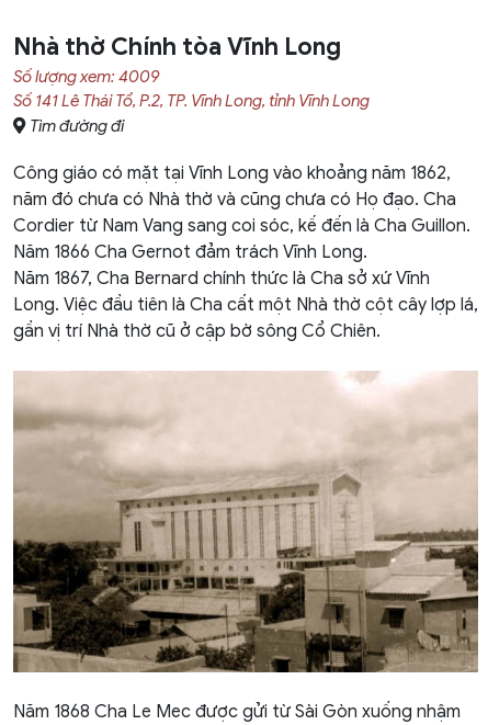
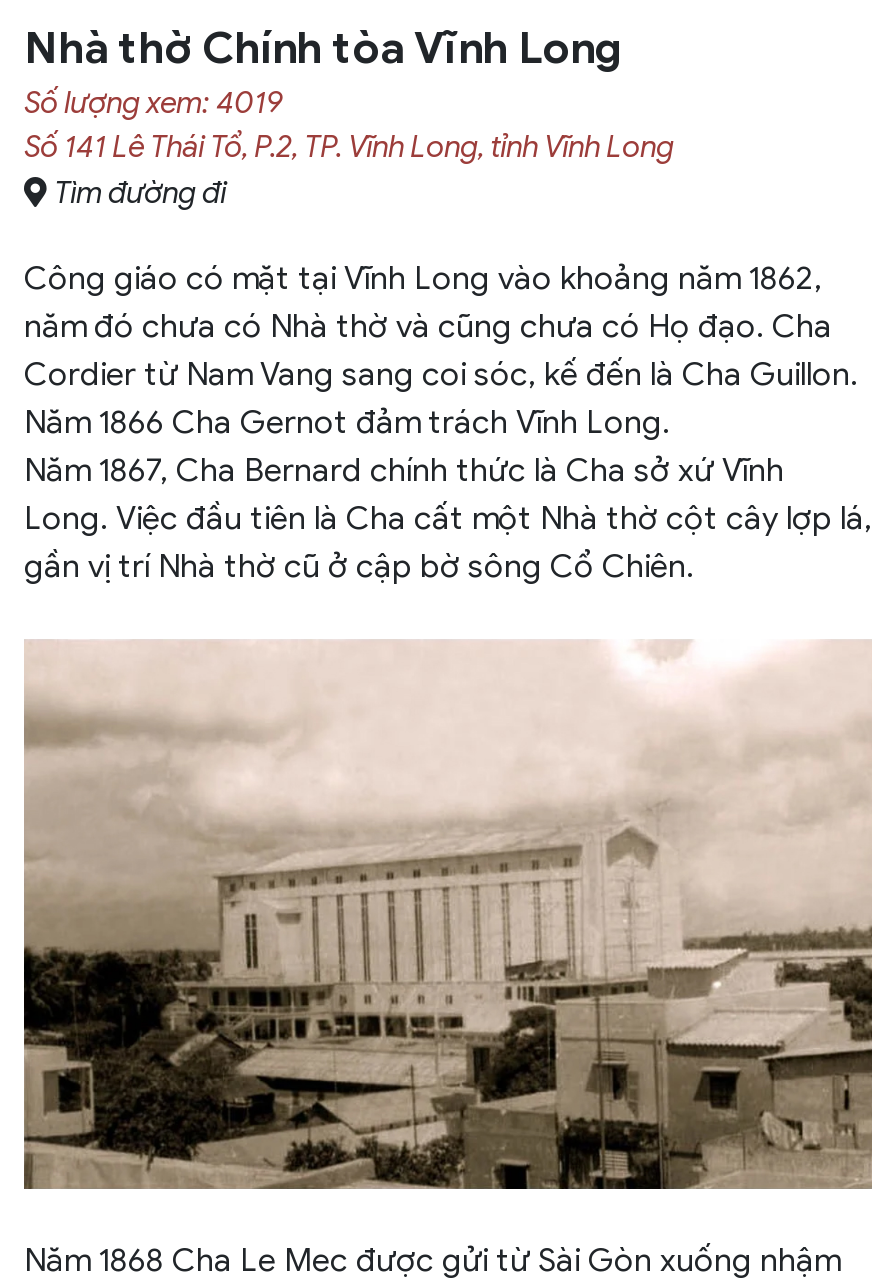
- Số lượng xem: 4009
+ Số lượng xem: 4019
